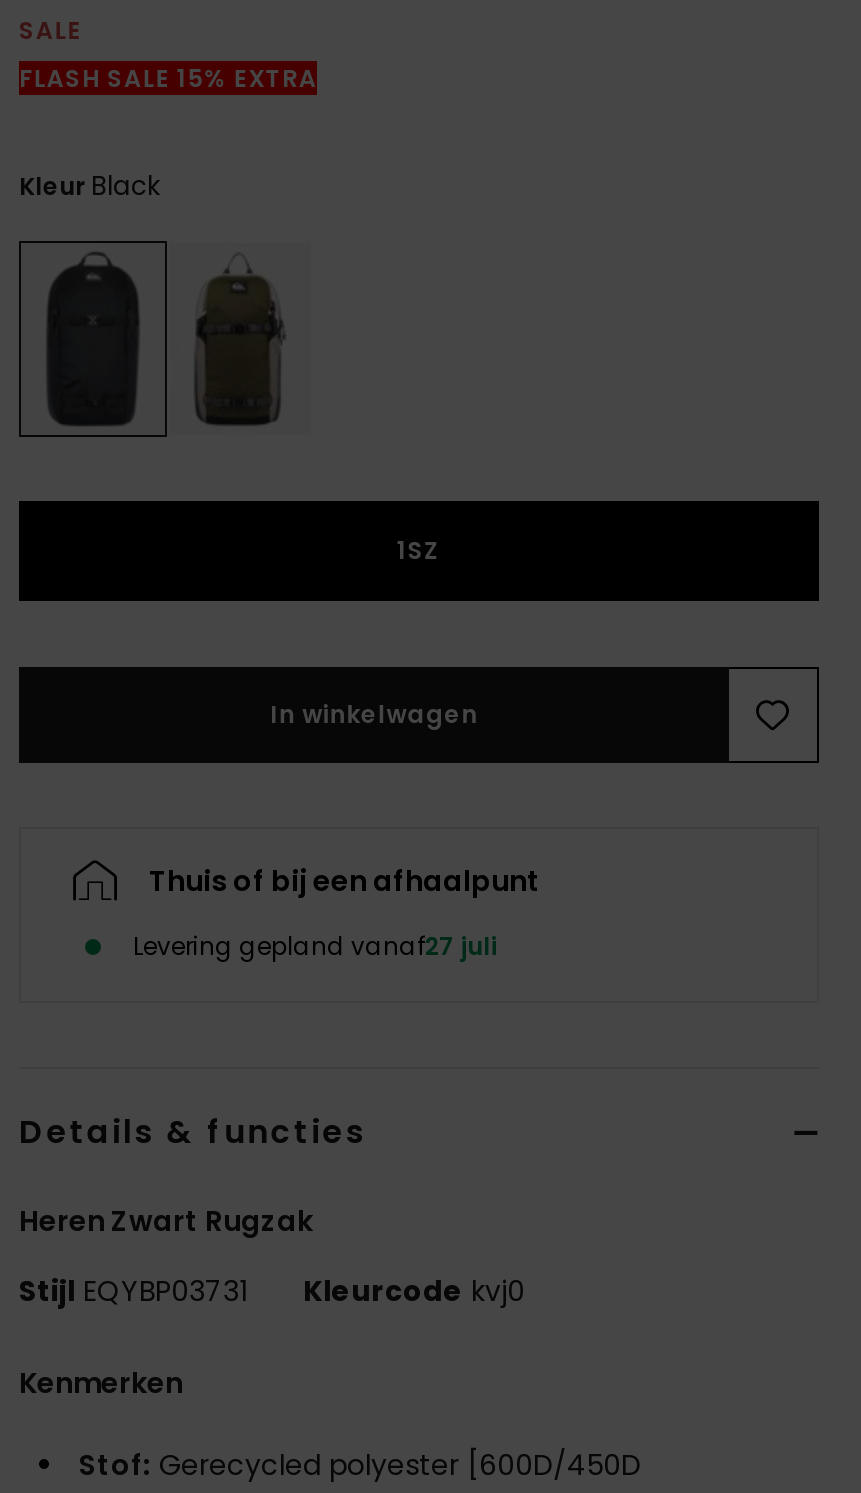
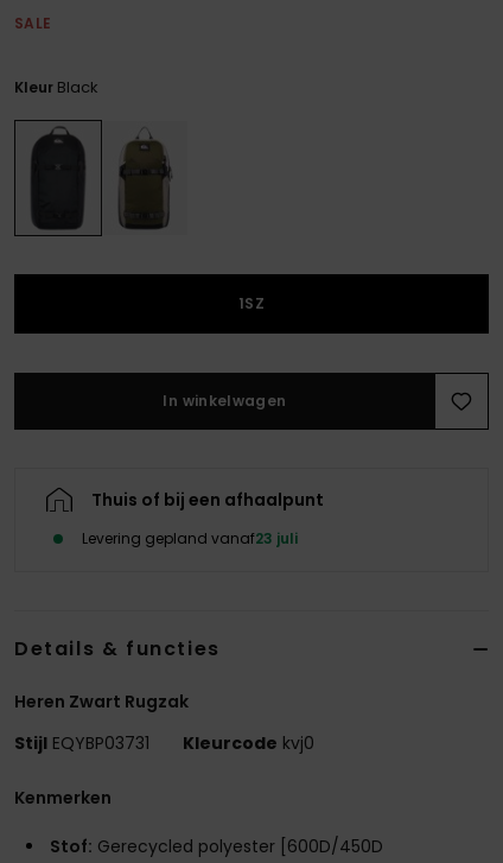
- FLASH SALE 15% EXTRA

- Levering gepland vanaf27 juli
+ Levering gepland vanaf23 juli
